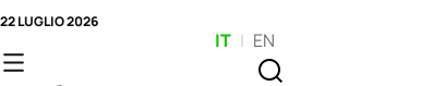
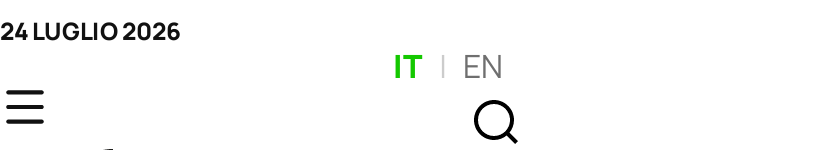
- 22 LUGLIO 2026
+ 24 LUGLIO 2026
